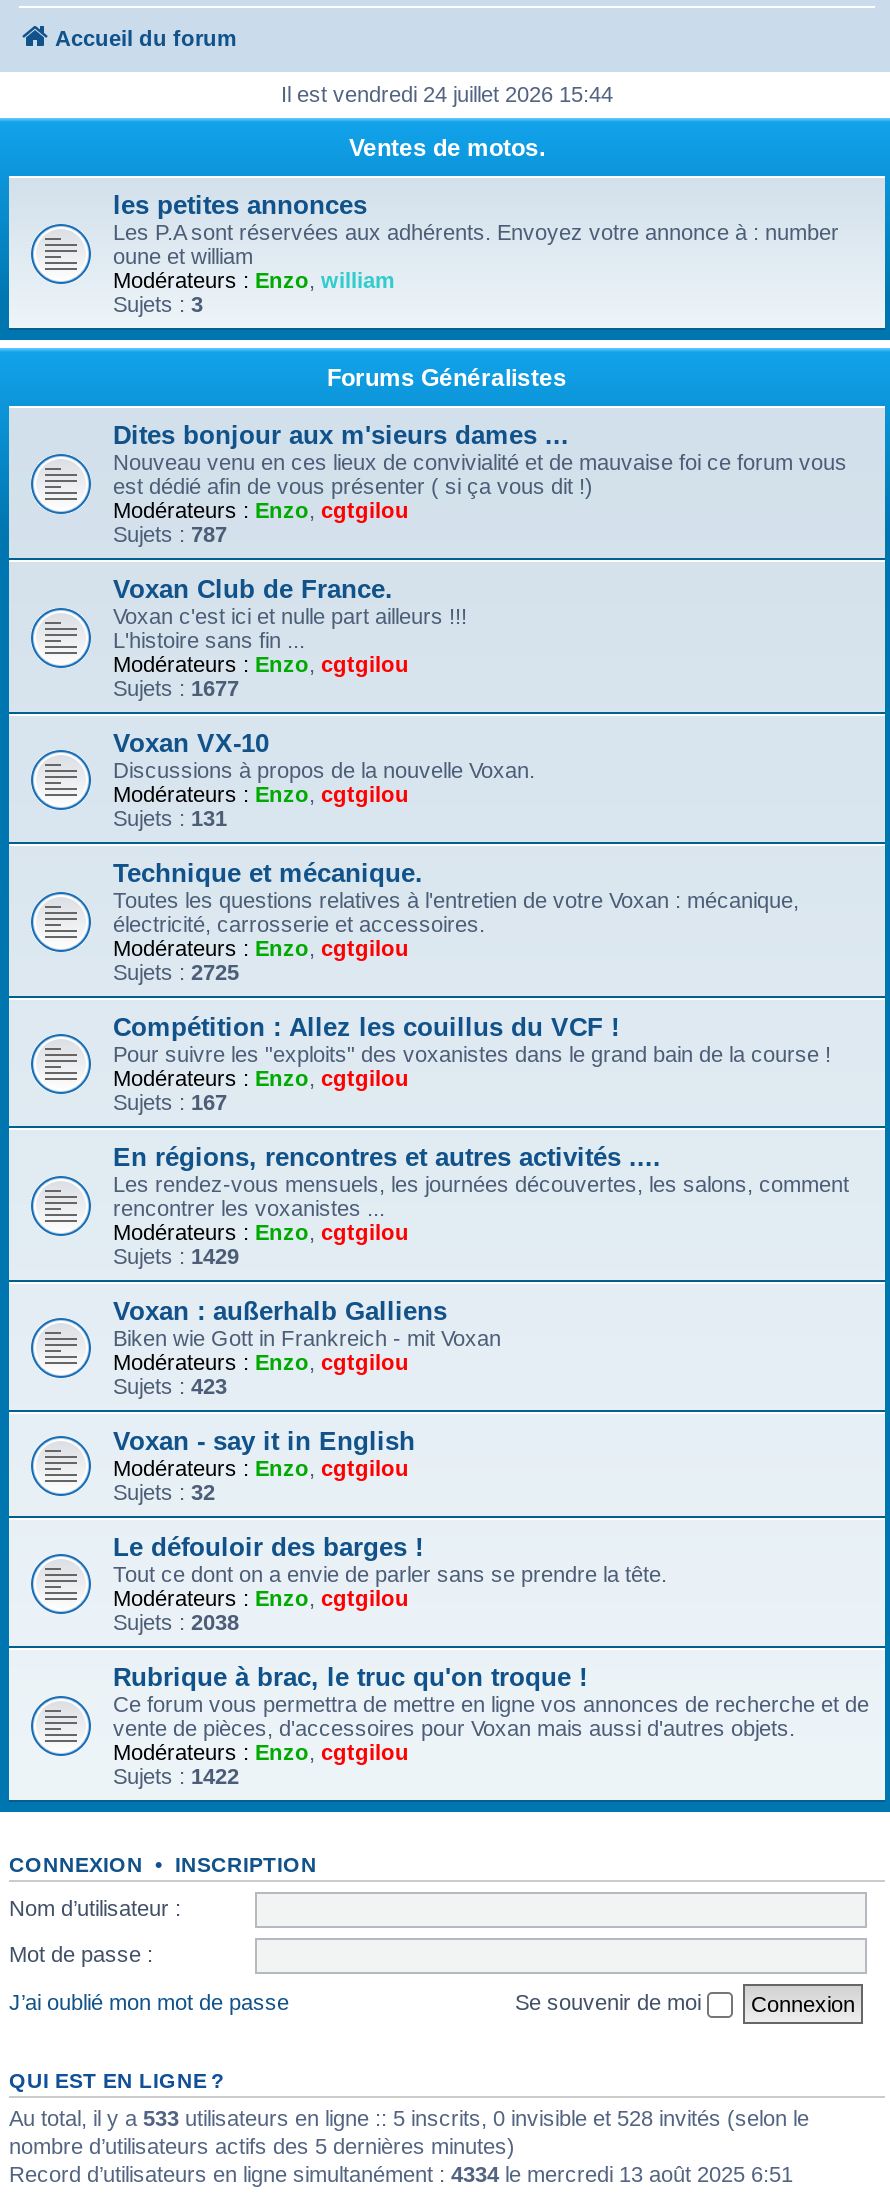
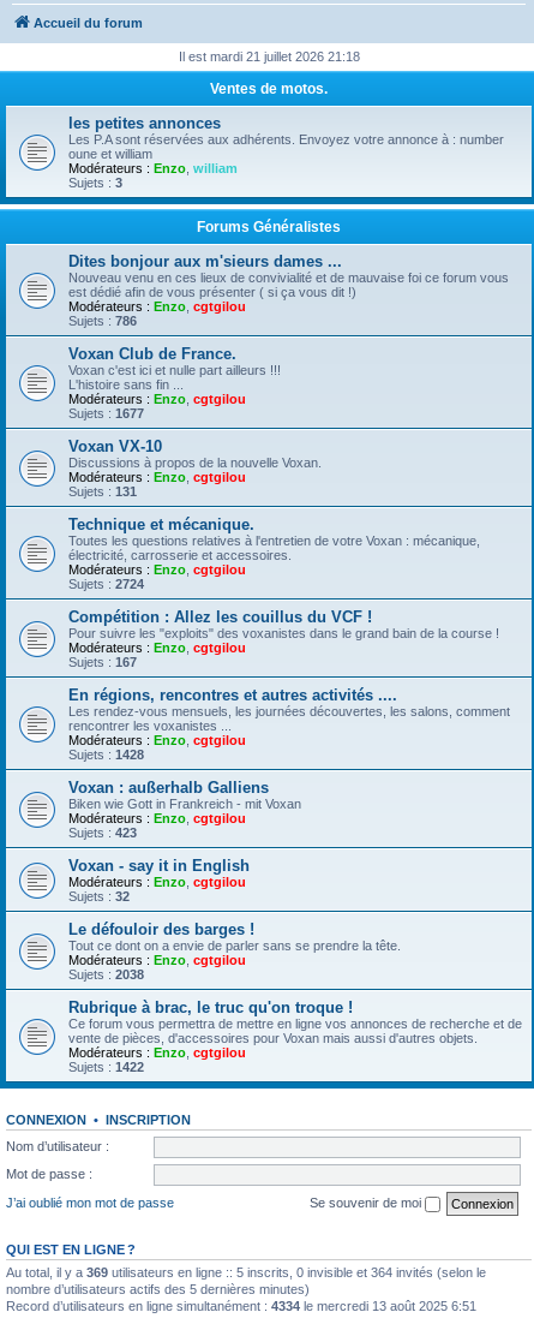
- Il est vendredi 24 juillet 2026 15:44
+ Il est mardi 21 juillet 2026 21:18

- Sujets : 787
+ Sujets : 786

- Sujets : 2725
+ Sujets : 2724

- Sujets : 1429
+ Sujets : 1428

- Au total, il y a 533 utilisateurs en ligne :: 5 inscrits, 0 invisible et 528 invités (selon le
+ Au total, il y a 369 utilisateurs en ligne :: 5 inscrits, 0 invisible et 364 invités (selon le
